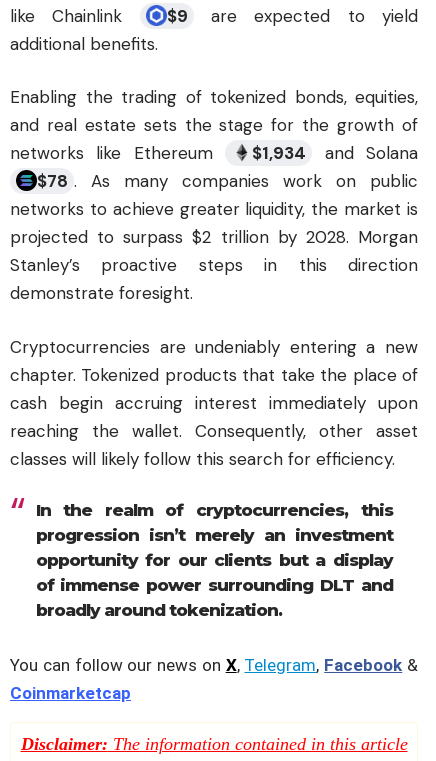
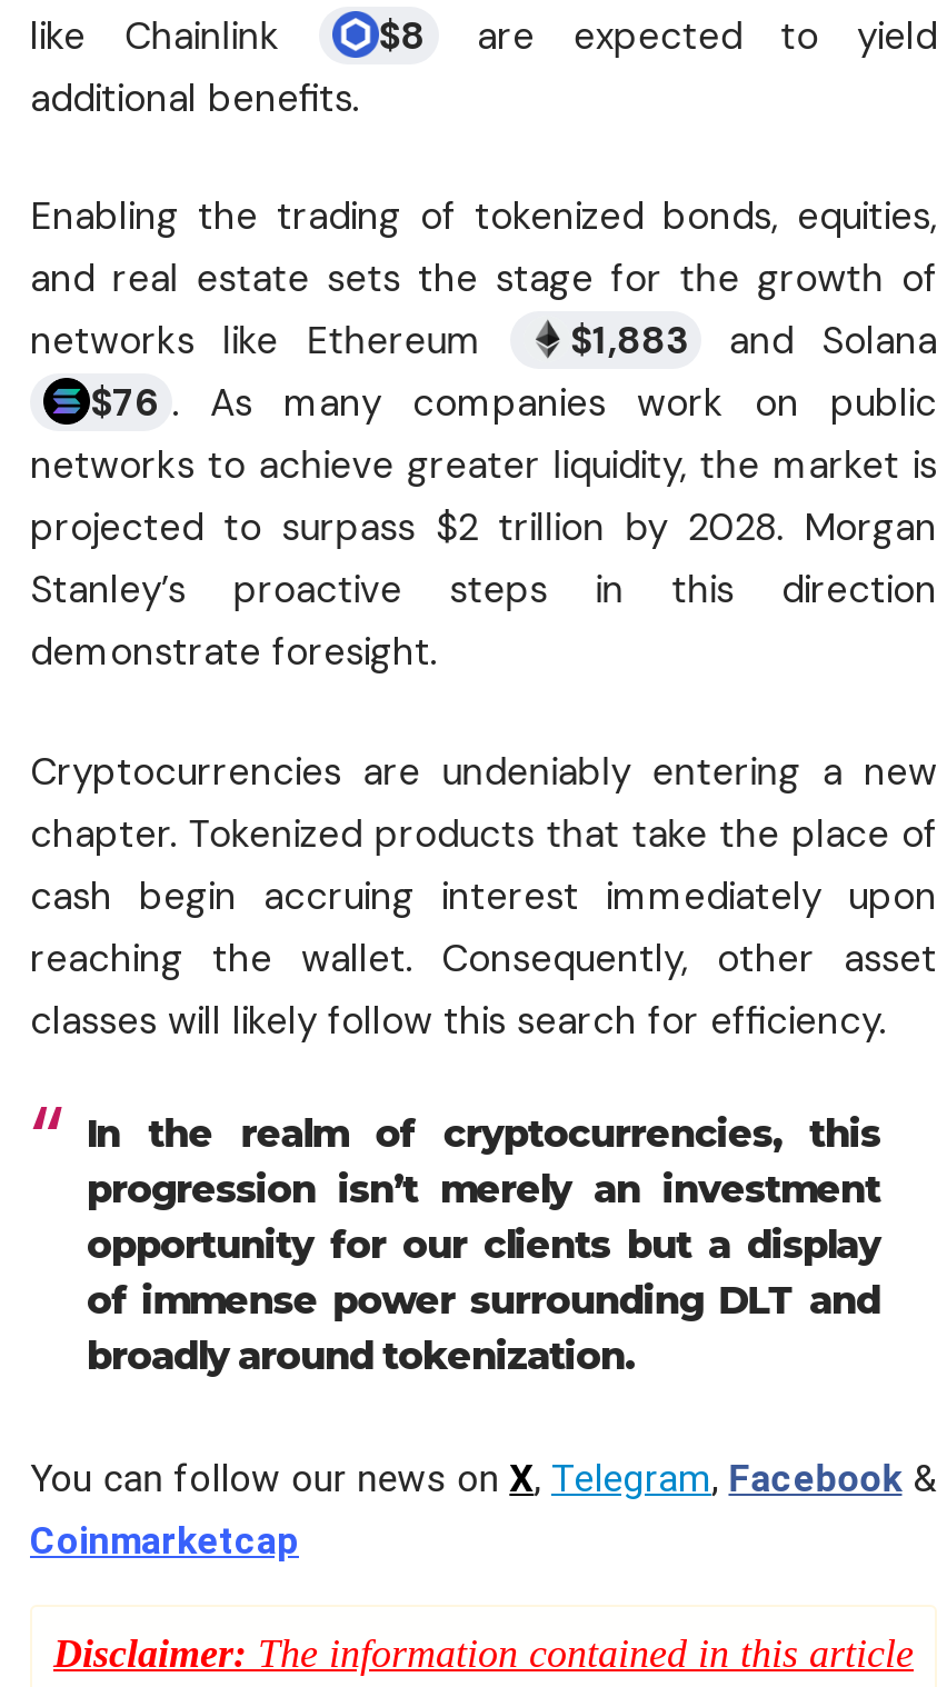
- $9 are expected to yield
+ $8 are expected to yield

- networks like Ethereum $1,934 and Solana
+ networks like Ethereum $1,883 and Solana

- $78 . As many companies work on public
+ $76 . As many companies work on public
